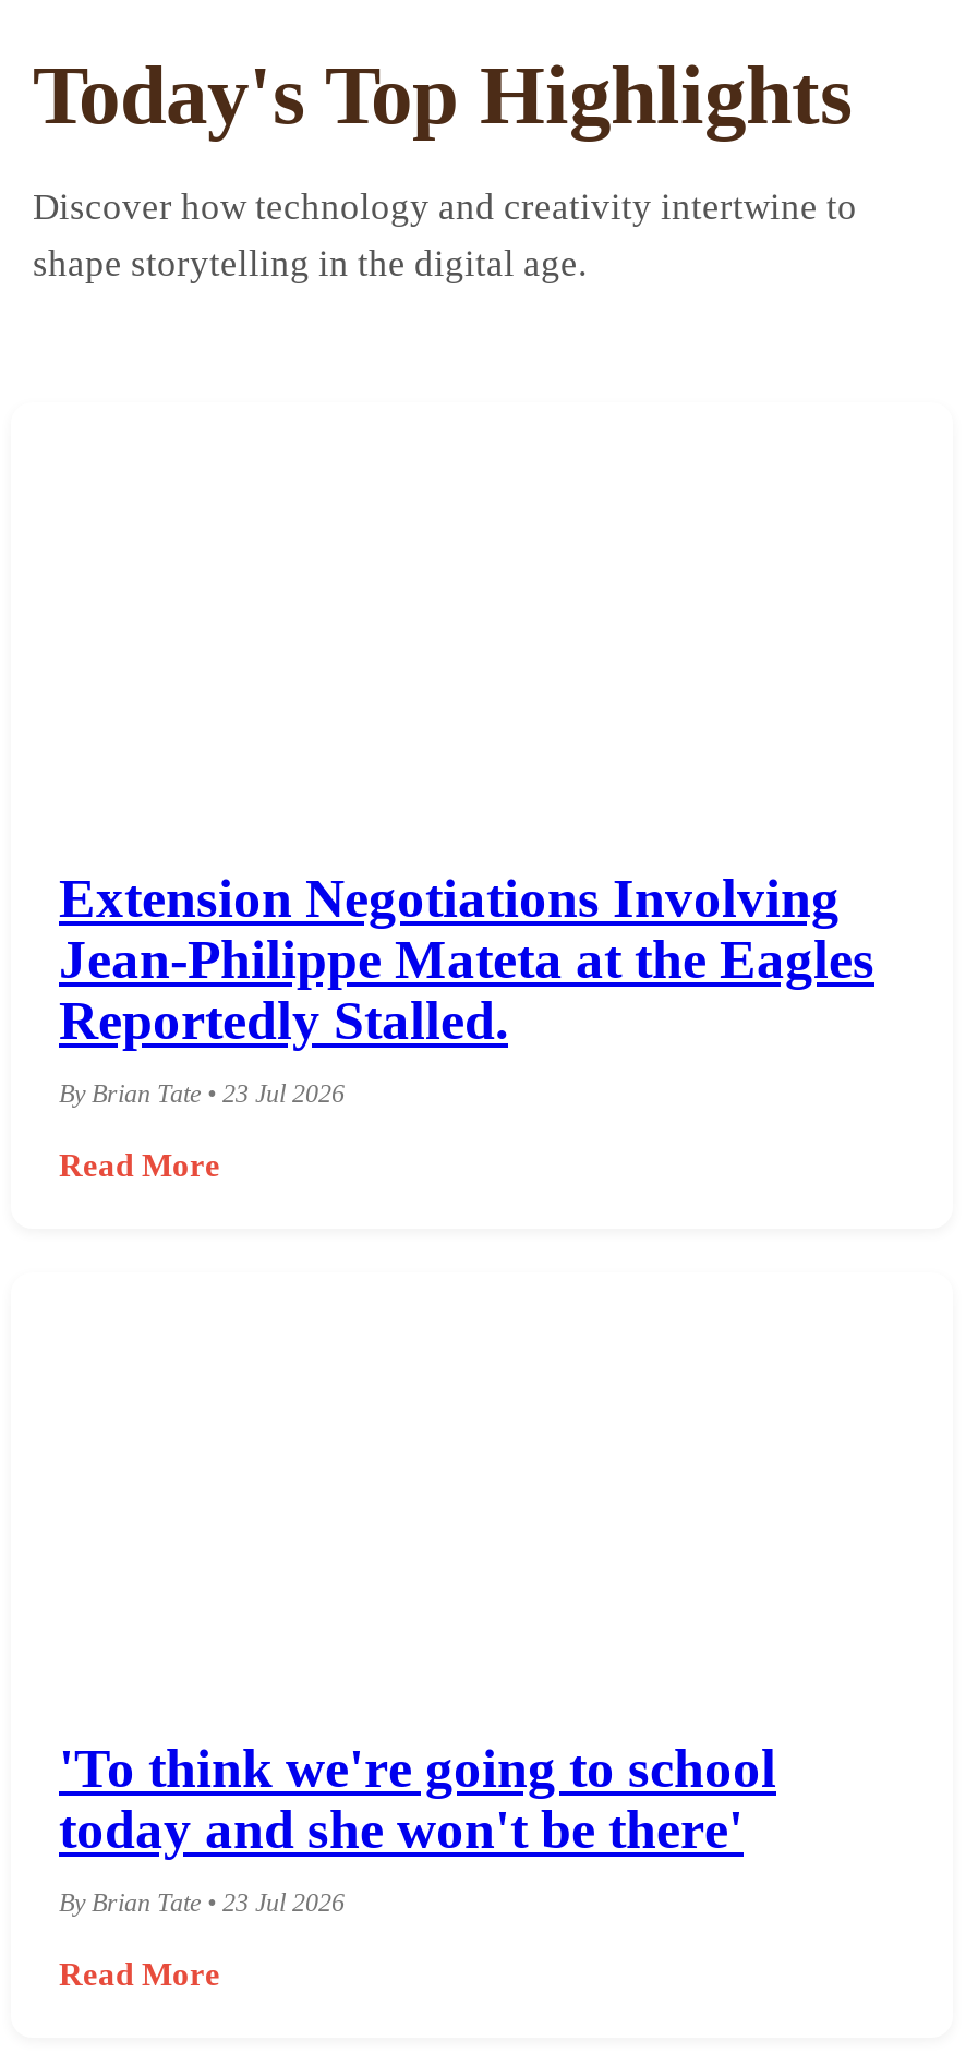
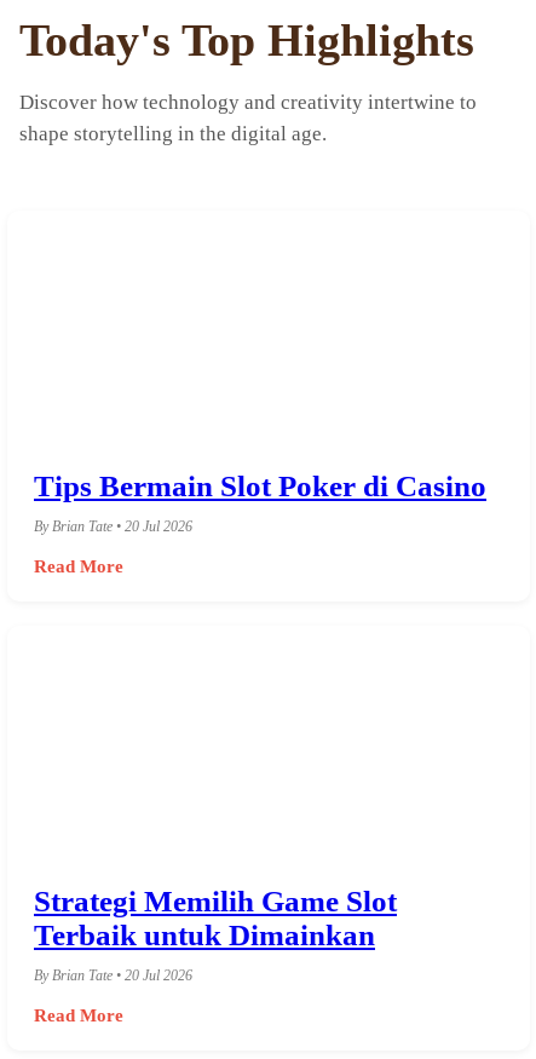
- Extension Negotiations Involving
- Jean-Philippe Mateta at the Eagles
- Reportedly Stalled.
+ Tips Bermain Slot Poker di Casino

- By Brian Tate • 23 Jul 2026
+ By Brian Tate • 20 Jul 2026

- 'To think we're going to school
- today and she won't be there'
+ Strategi Memilih Game Slot
+ Terbaik untuk Dimainkan

- By Brian Tate • 23 Jul 2026
+ By Brian Tate • 20 Jul 2026
